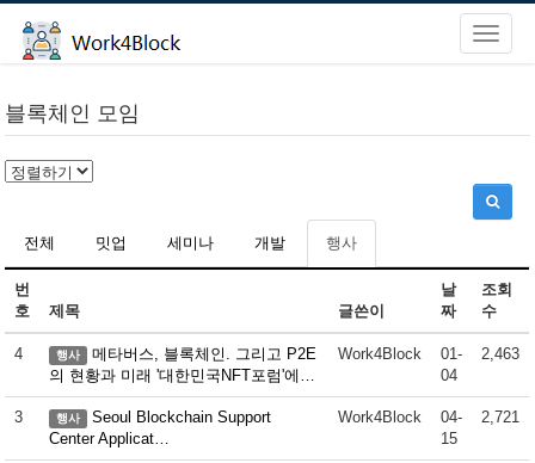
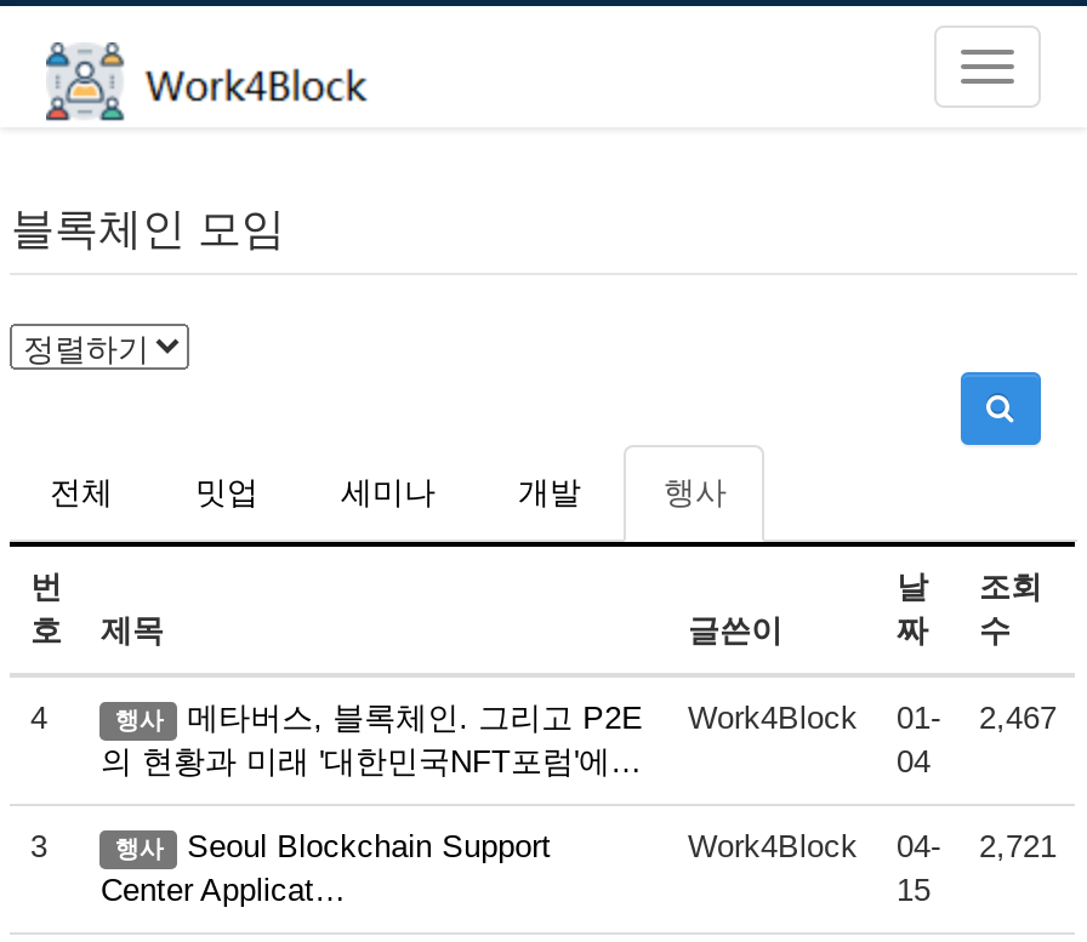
- 행사 메타버스, 블록체인. 그리고 P2E Work4Block 01- 2,463
+ 행사 메타버스, 블록체인. 그리고 P2E Work4Block 01- 2,467
